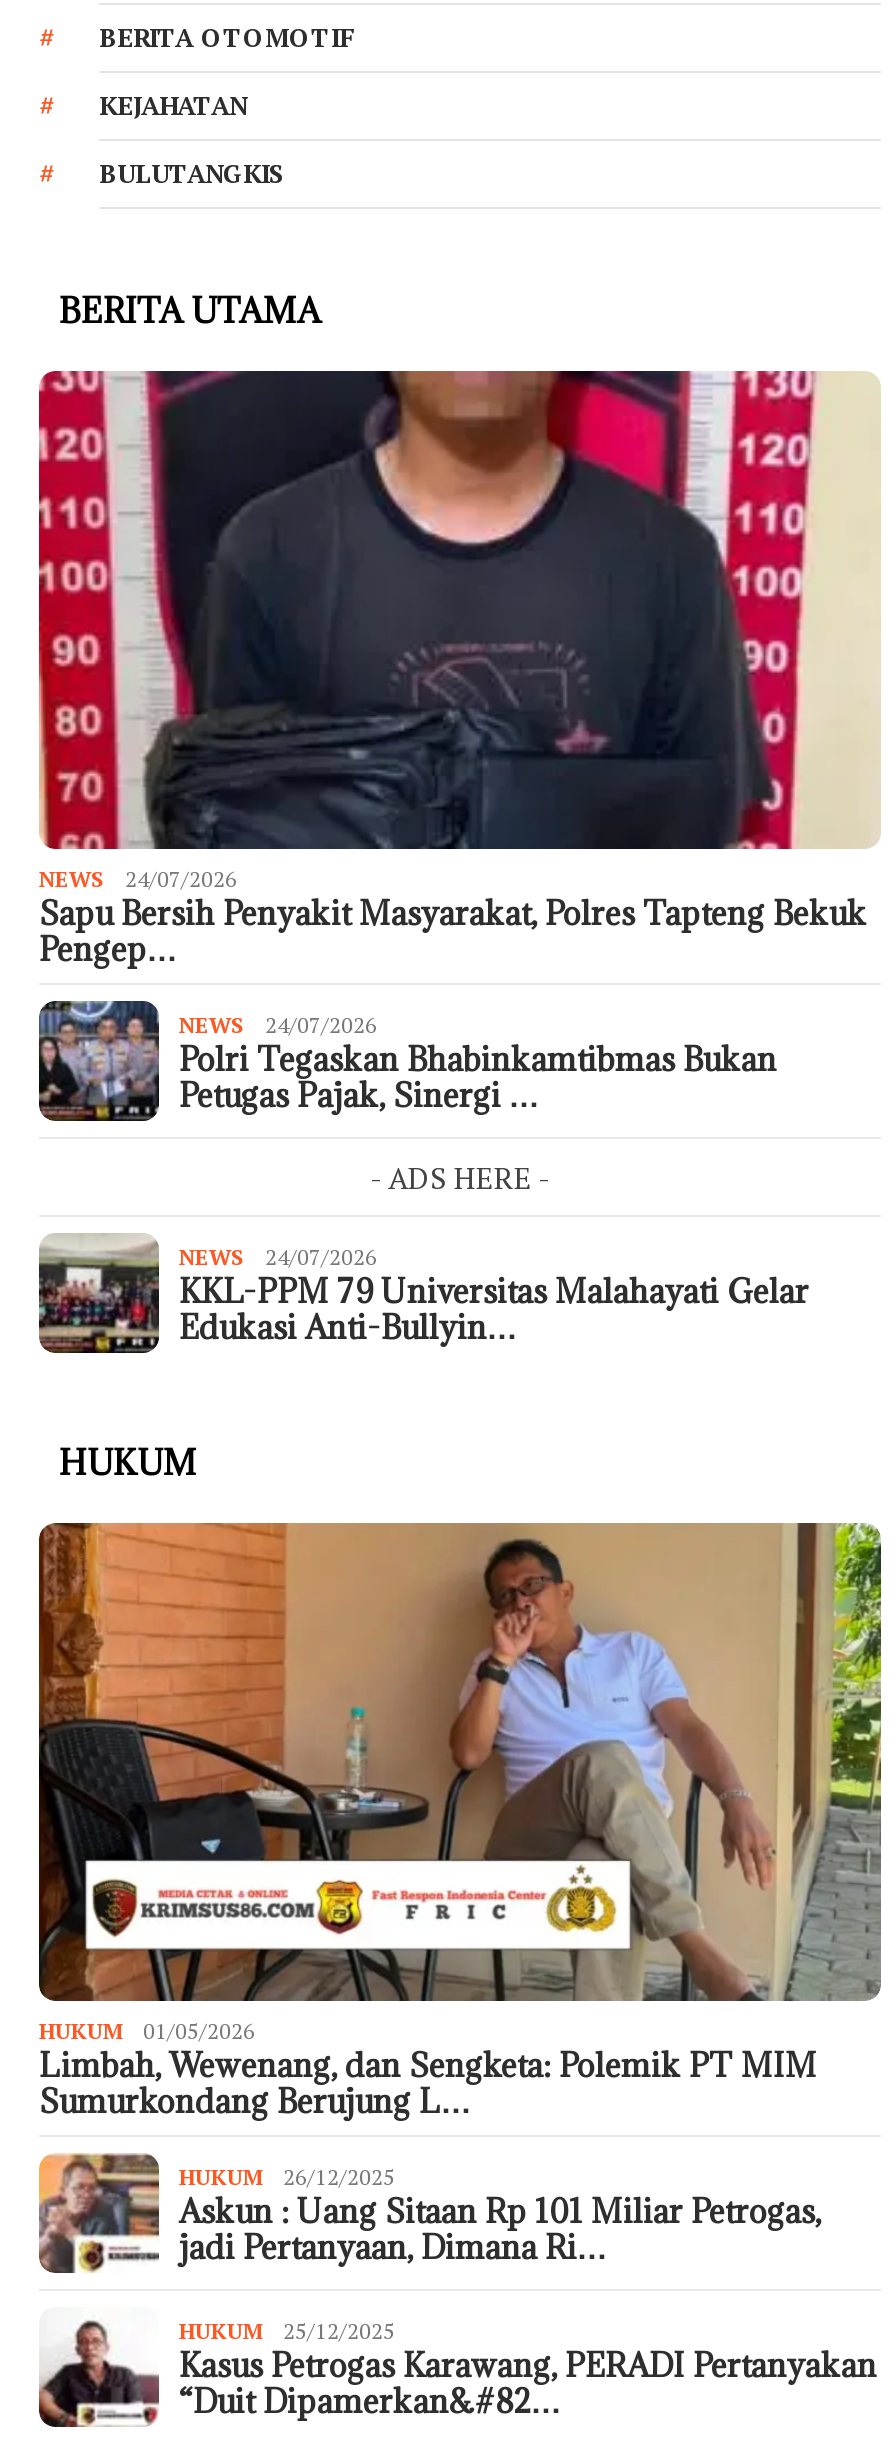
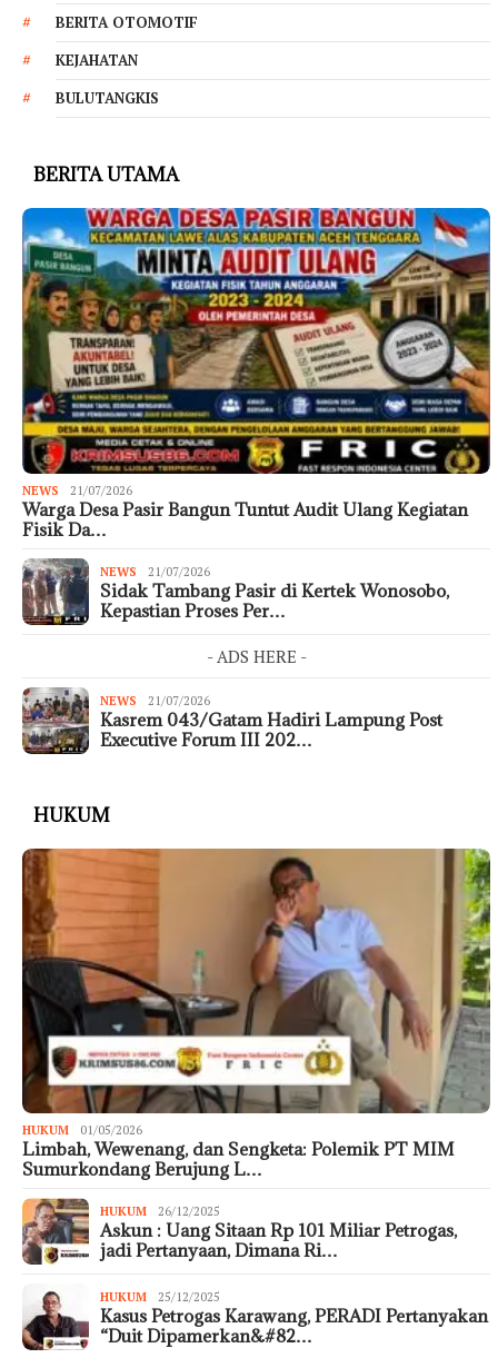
- [image]
- 24/07/2026
- Sapu Bersih Penyakit Masyarakat, Polres Tapteng Bekuk
- Pengep…
+ [image]
+ 21/07/2026
+ Warga Desa Pasir Bangun Tuntut Audit Ulang Kegiatan
+ Fisik Da…

- [image]
- 24/07/2026
- Polri Tegaskan Bhabinkamtibmas Bukan
- Petugas Pajak, Sinergi …
+ [image]
+ 21/07/2026
+ Sidak Tambang Pasir di Kertek Wonosobo,
+ Kepastian Proses Per…

- [image]
- 24/07/2026
- KKL-PPM 79 Universitas Malahayati Gelar
- Edukasi Anti-Bullyin…
+ [image]
+ 21/07/2026
+ Kasrem 043/Gatam Hadiri Lampung Post
+ Executive Forum III 202…
